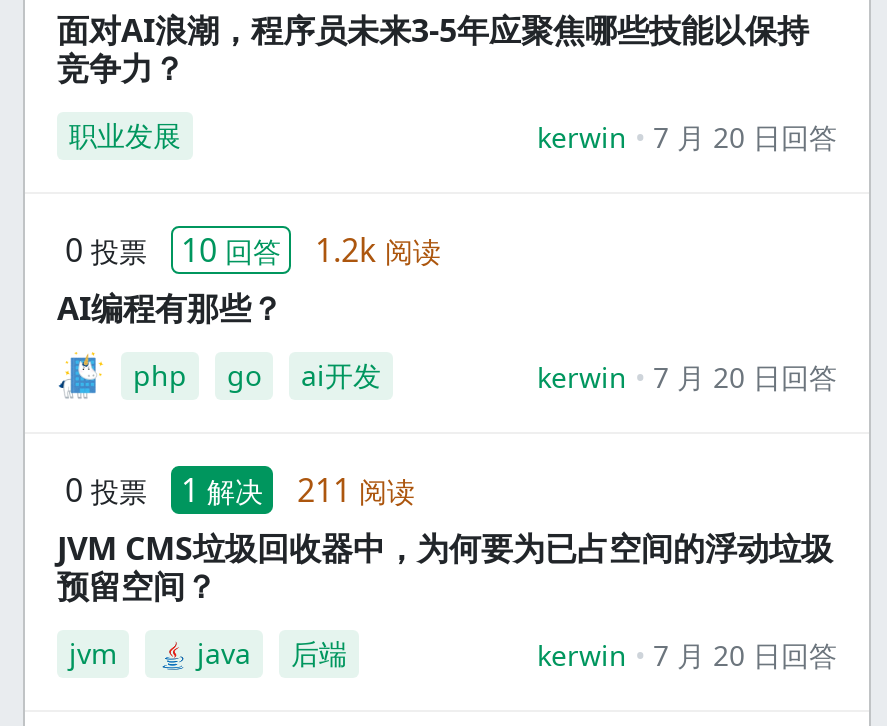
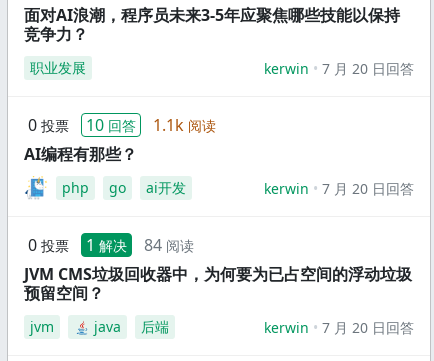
- 0 投票 10 回答 1.2k 阅读
+ 0 投票 10 回答 1.1k 阅读

- 0 投票 1 解决 211 阅读
+ 0 投票 1 解决 84 阅读
